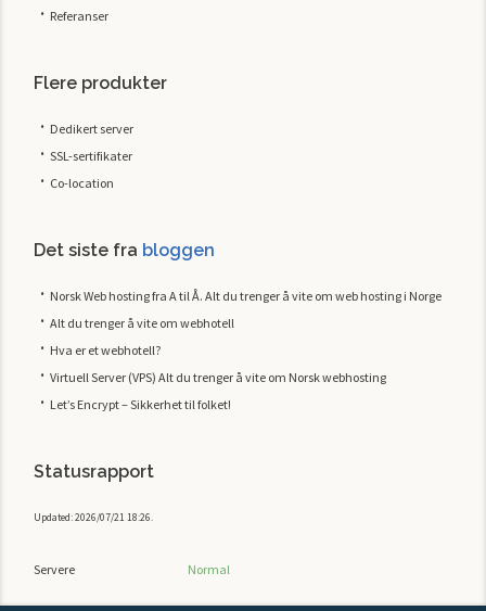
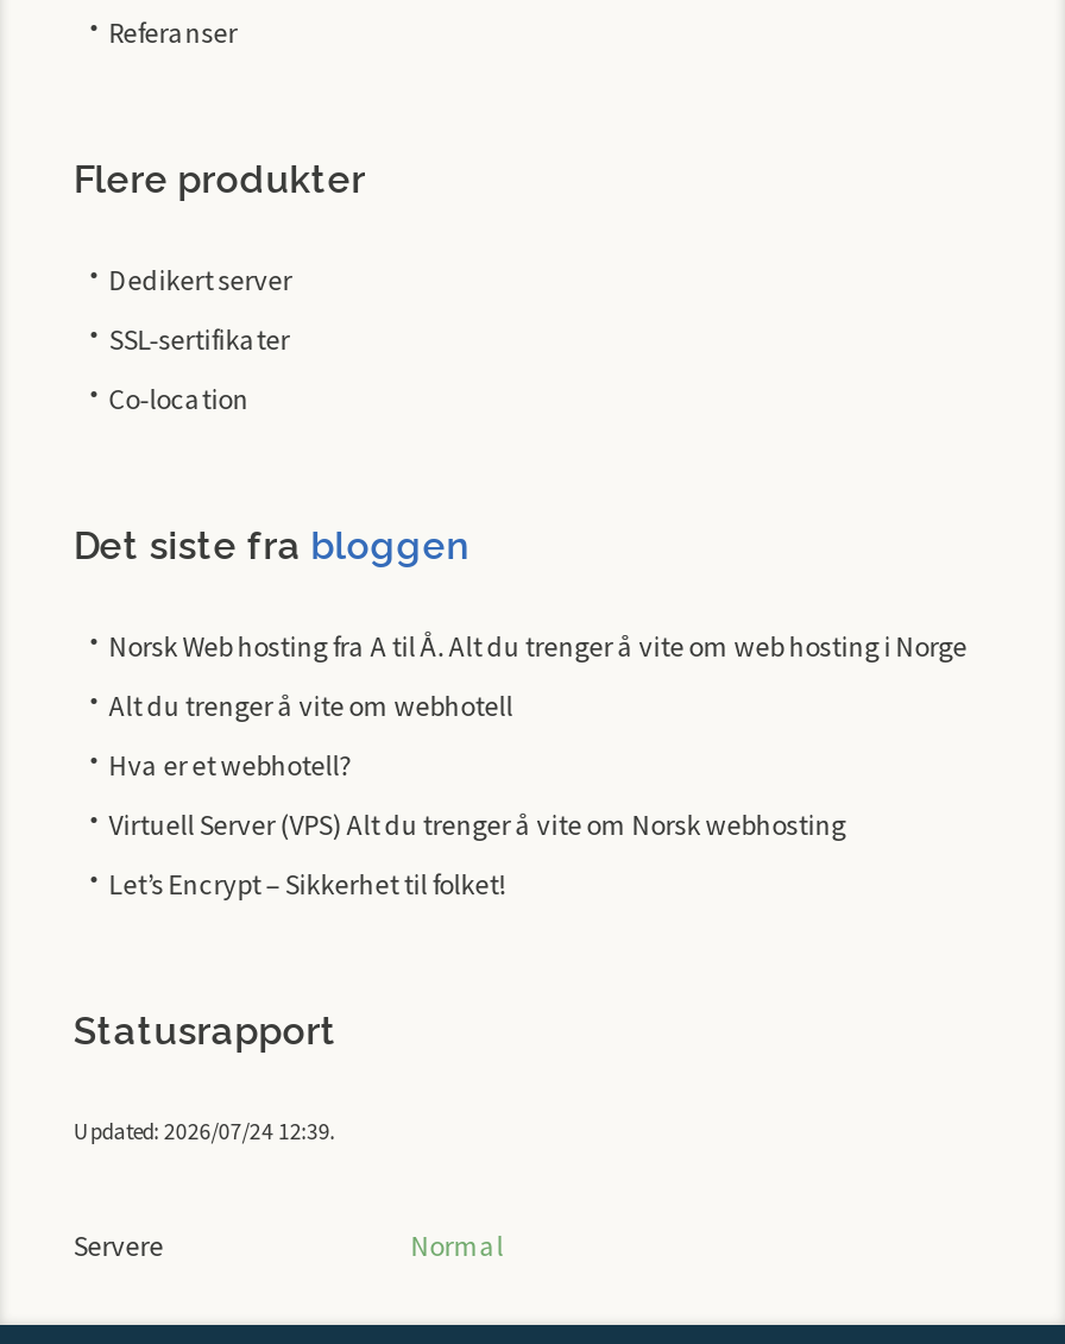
- Updated: 2026/07/21 18:26
+ Updated: 2026/07/24 12:39
